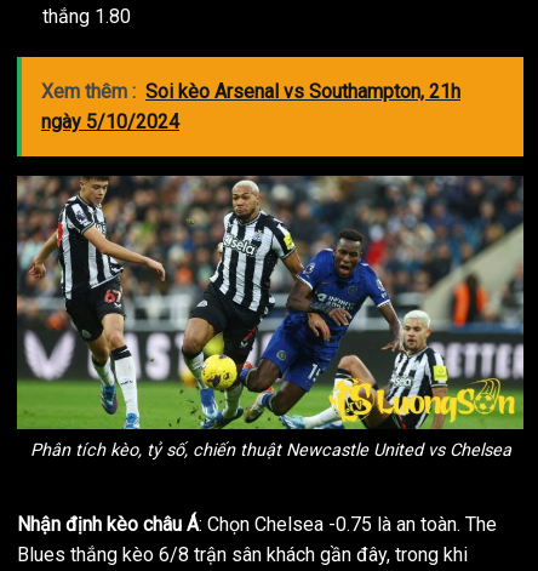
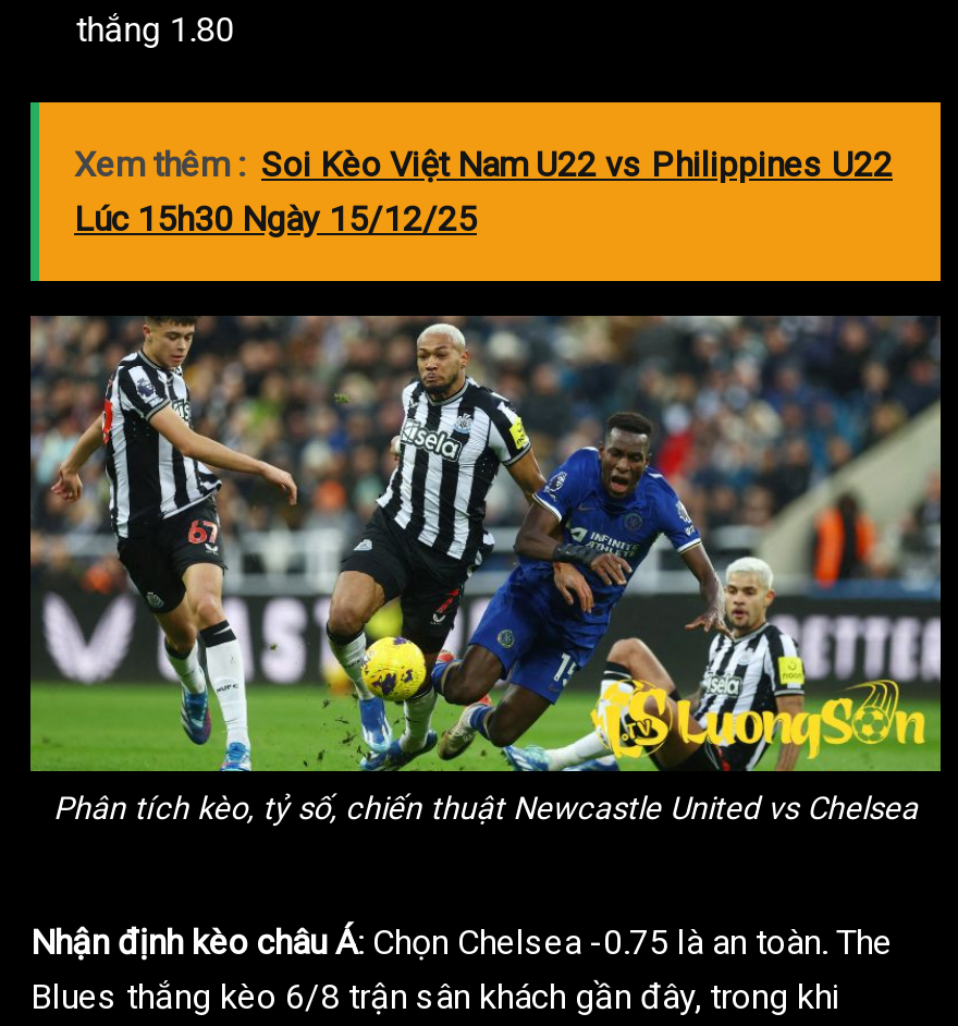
- Xem thêm : Soi kèo Arsenal vs Southampton, 21h
- ngày 5/10/2024
+ Xem thêm : Soi Kèo Việt Nam U22 vs Philippines U22
+ Lúc 15h30 Ngày 15/12/25
